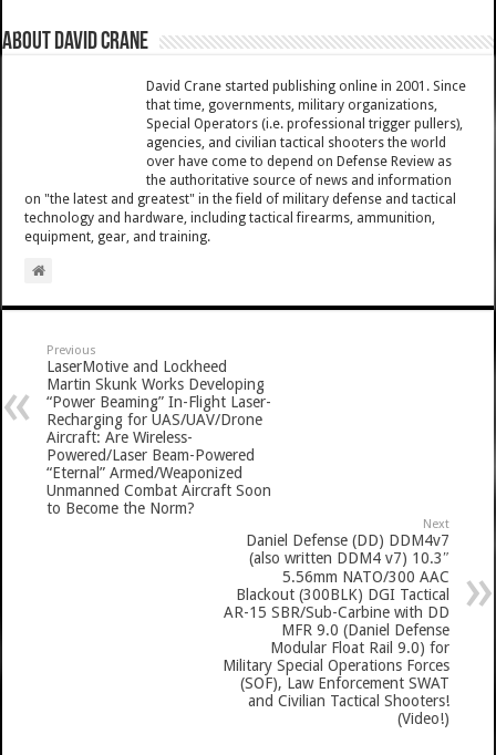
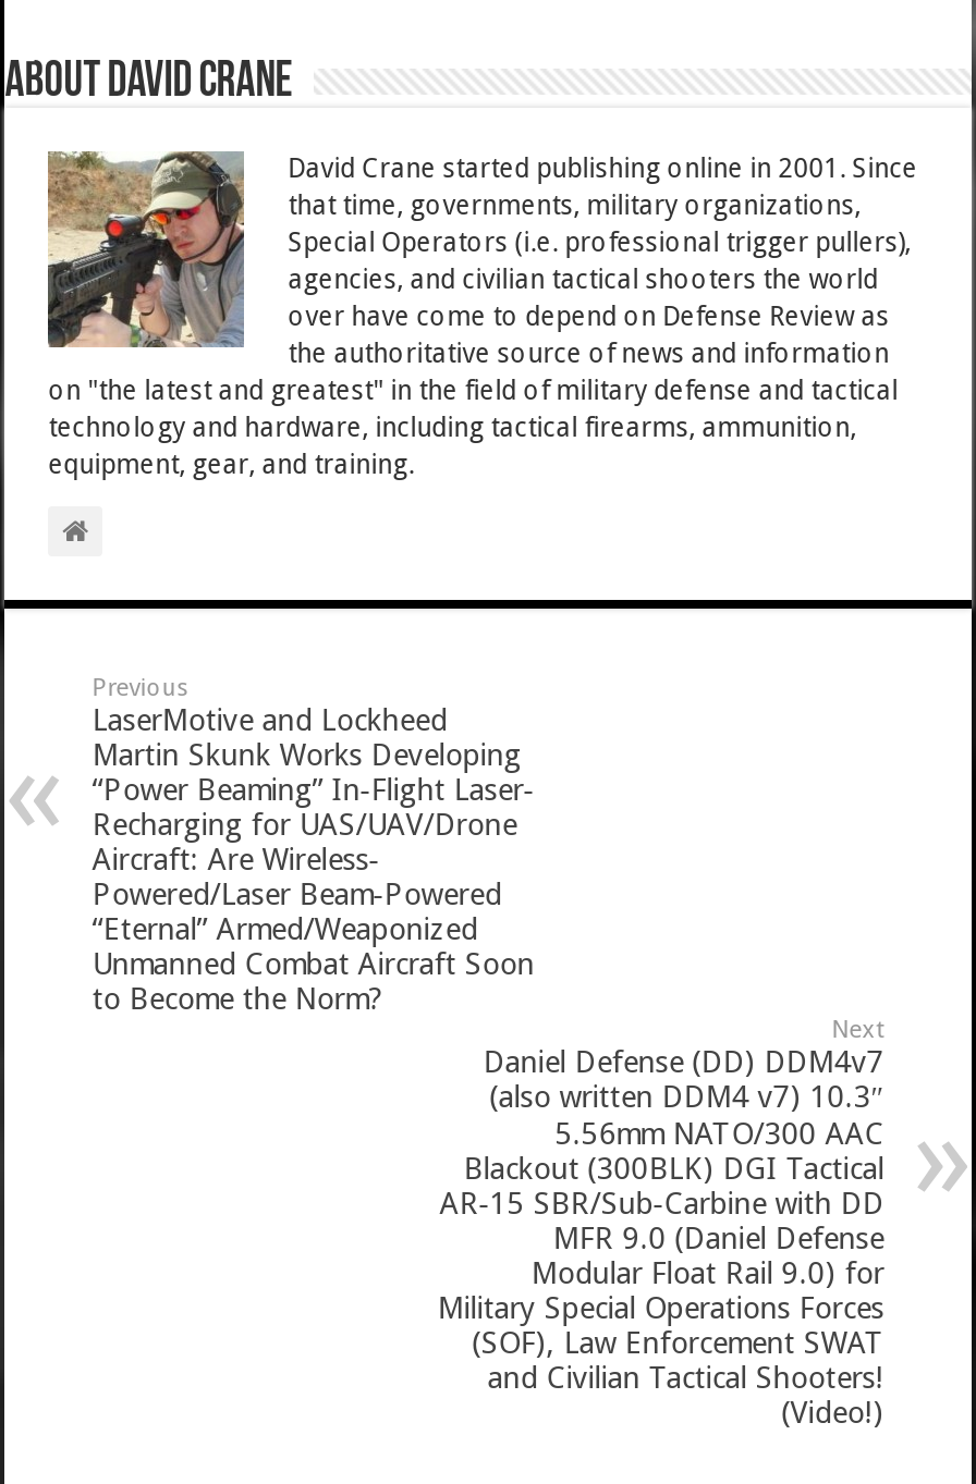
+ [image]
